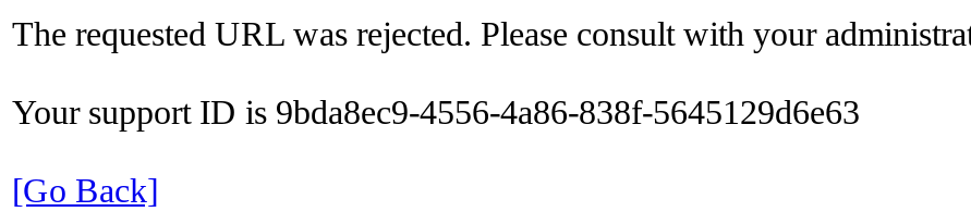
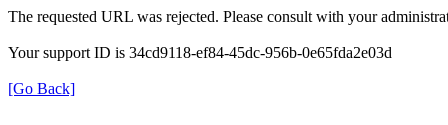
- Your support ID is 9bda8ec9-4556-4a86-838f-5645129d6e63
+ Your support ID is 34cd9118-ef84-45dc-956b-0e65fda2e03d
